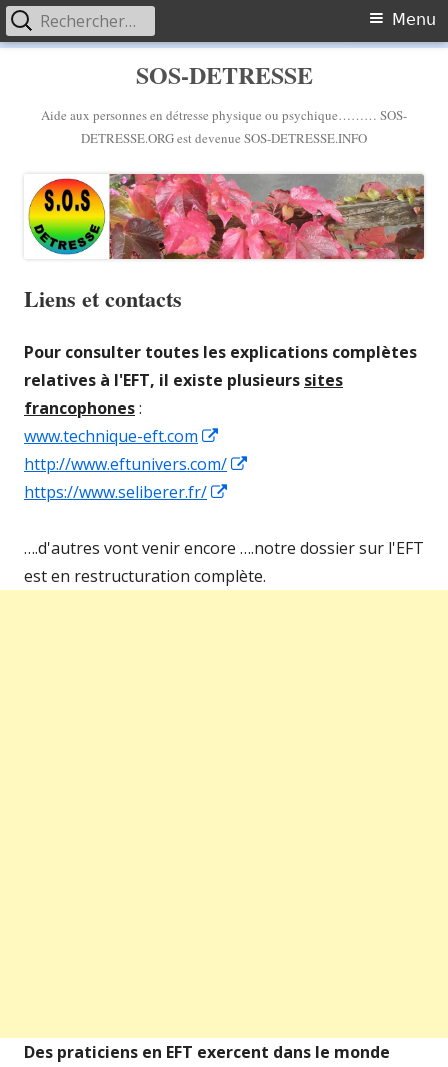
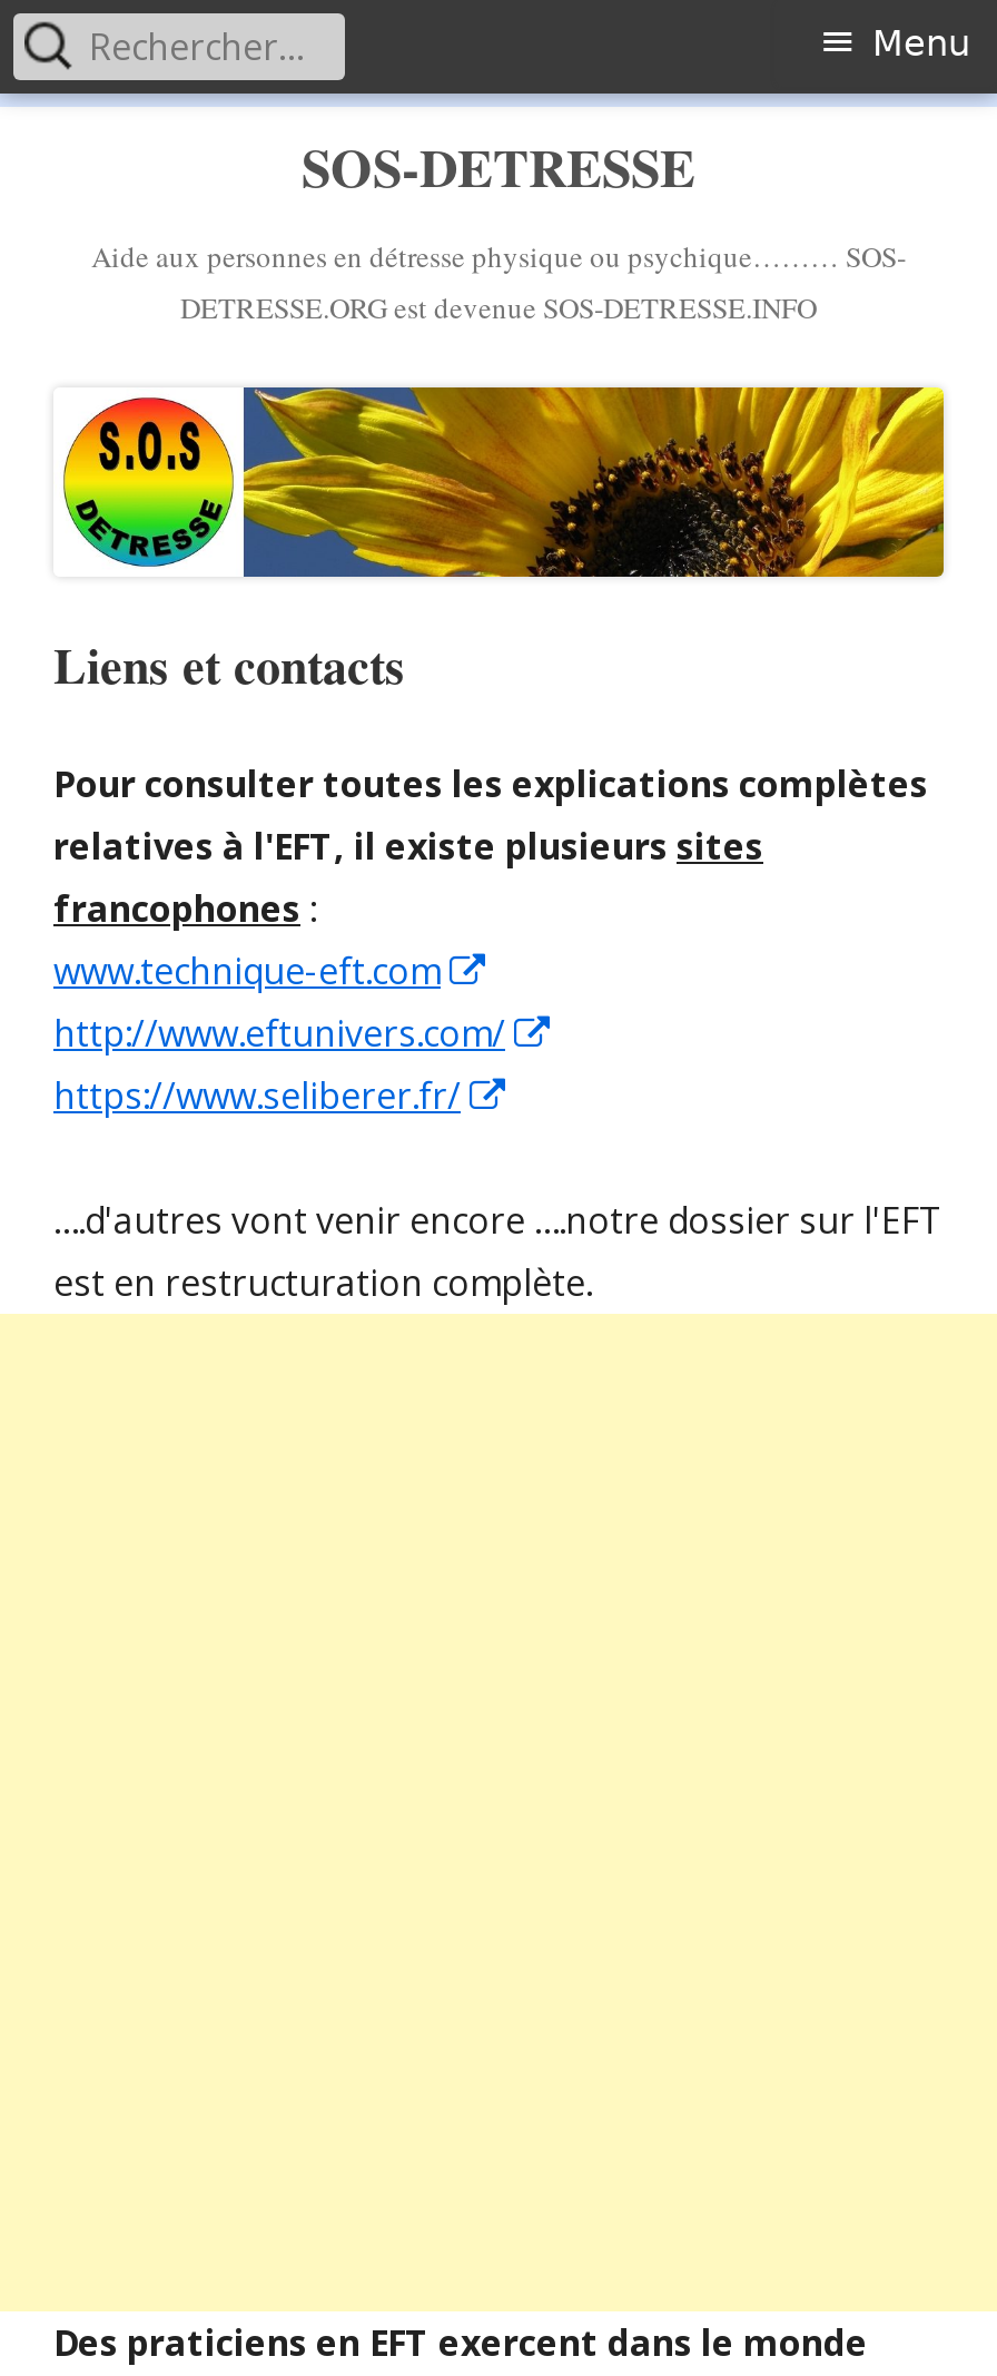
- [image]
+ [image]
